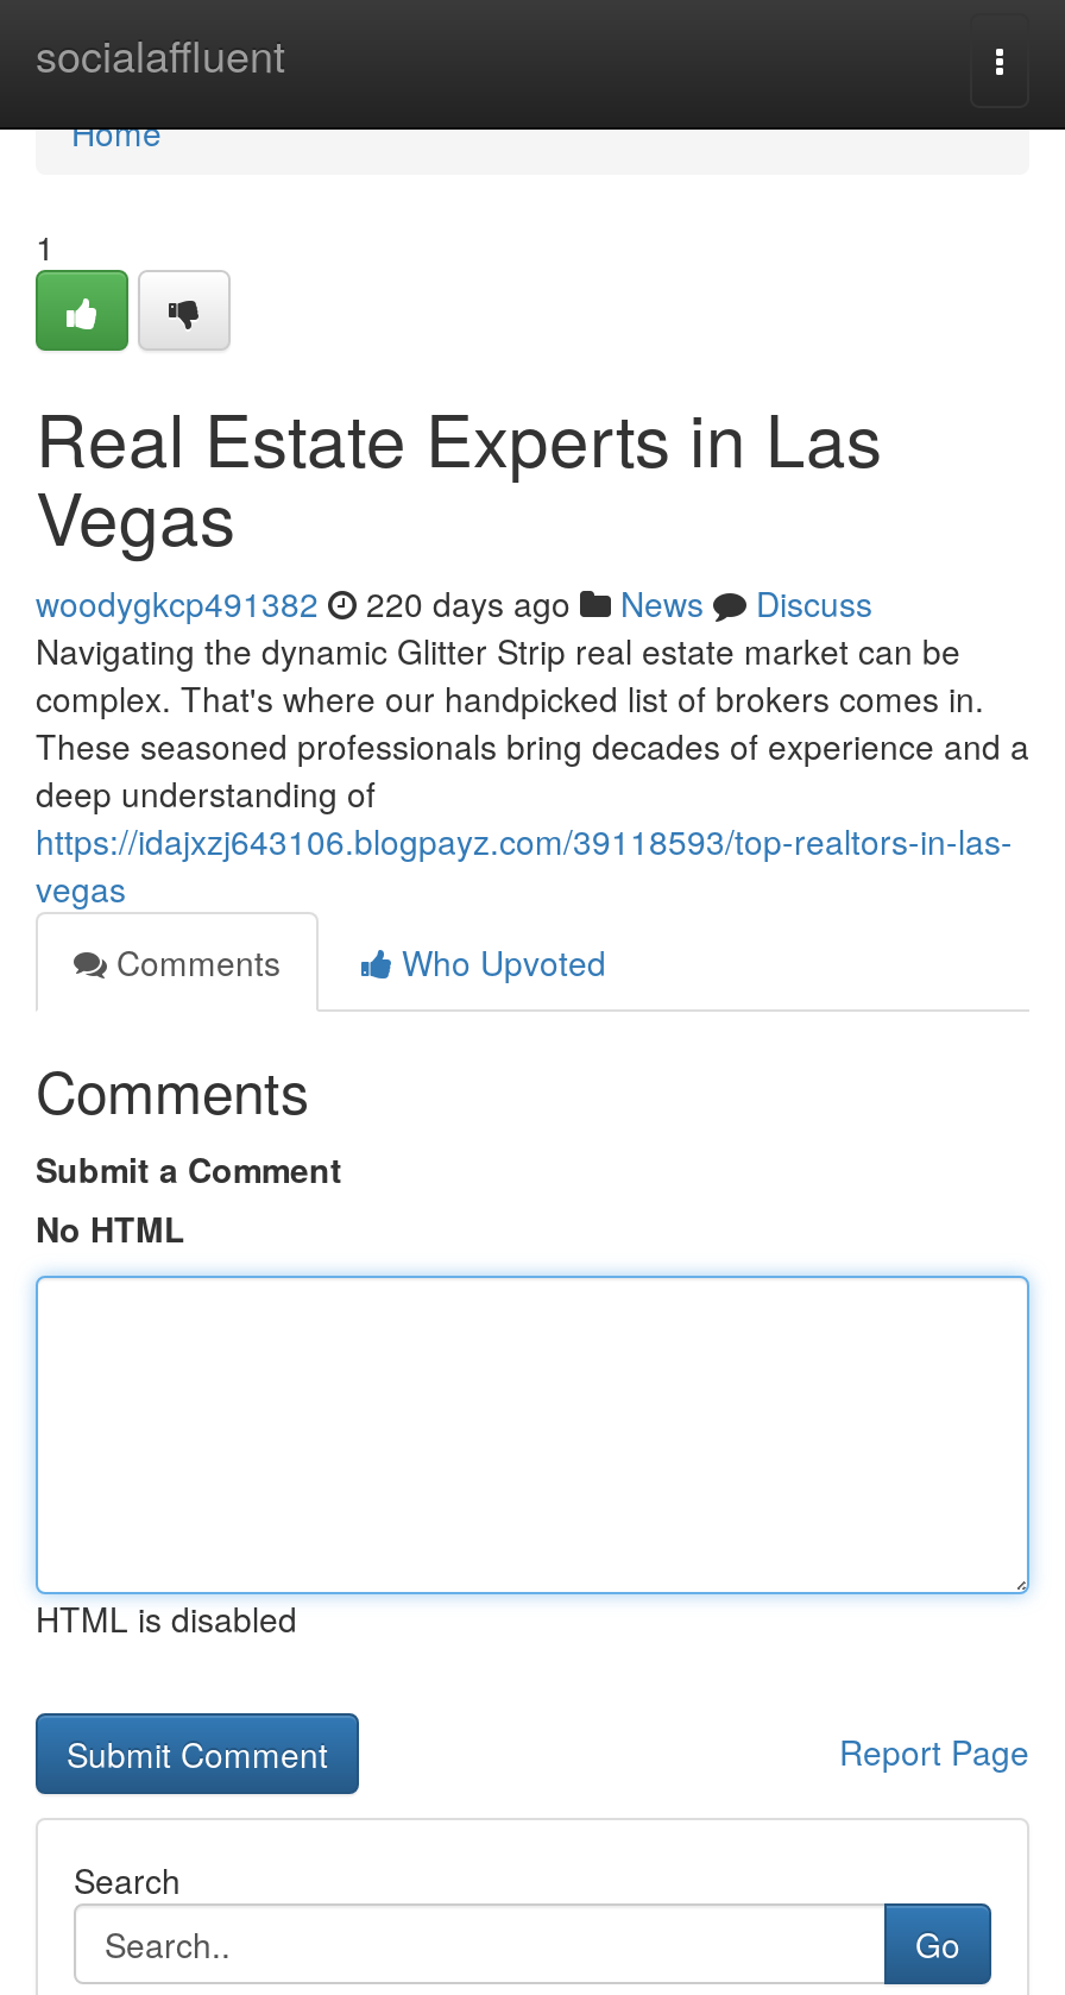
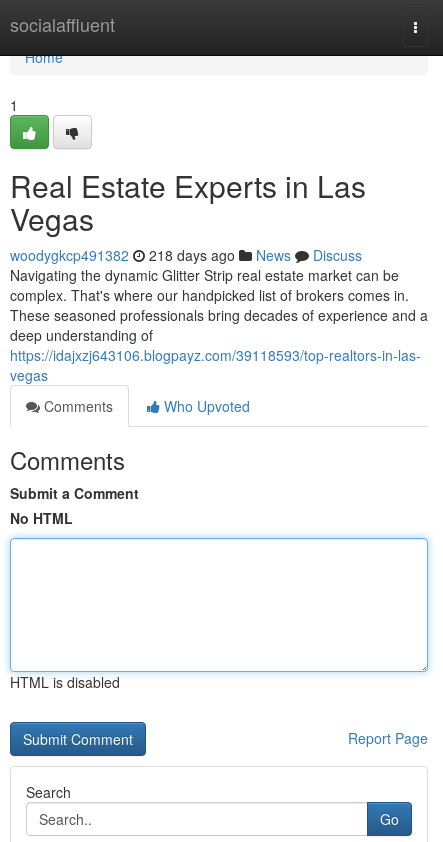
- woodygkcp491382 220 days ago News Discuss
+ woodygkcp491382 218 days ago News Discuss
